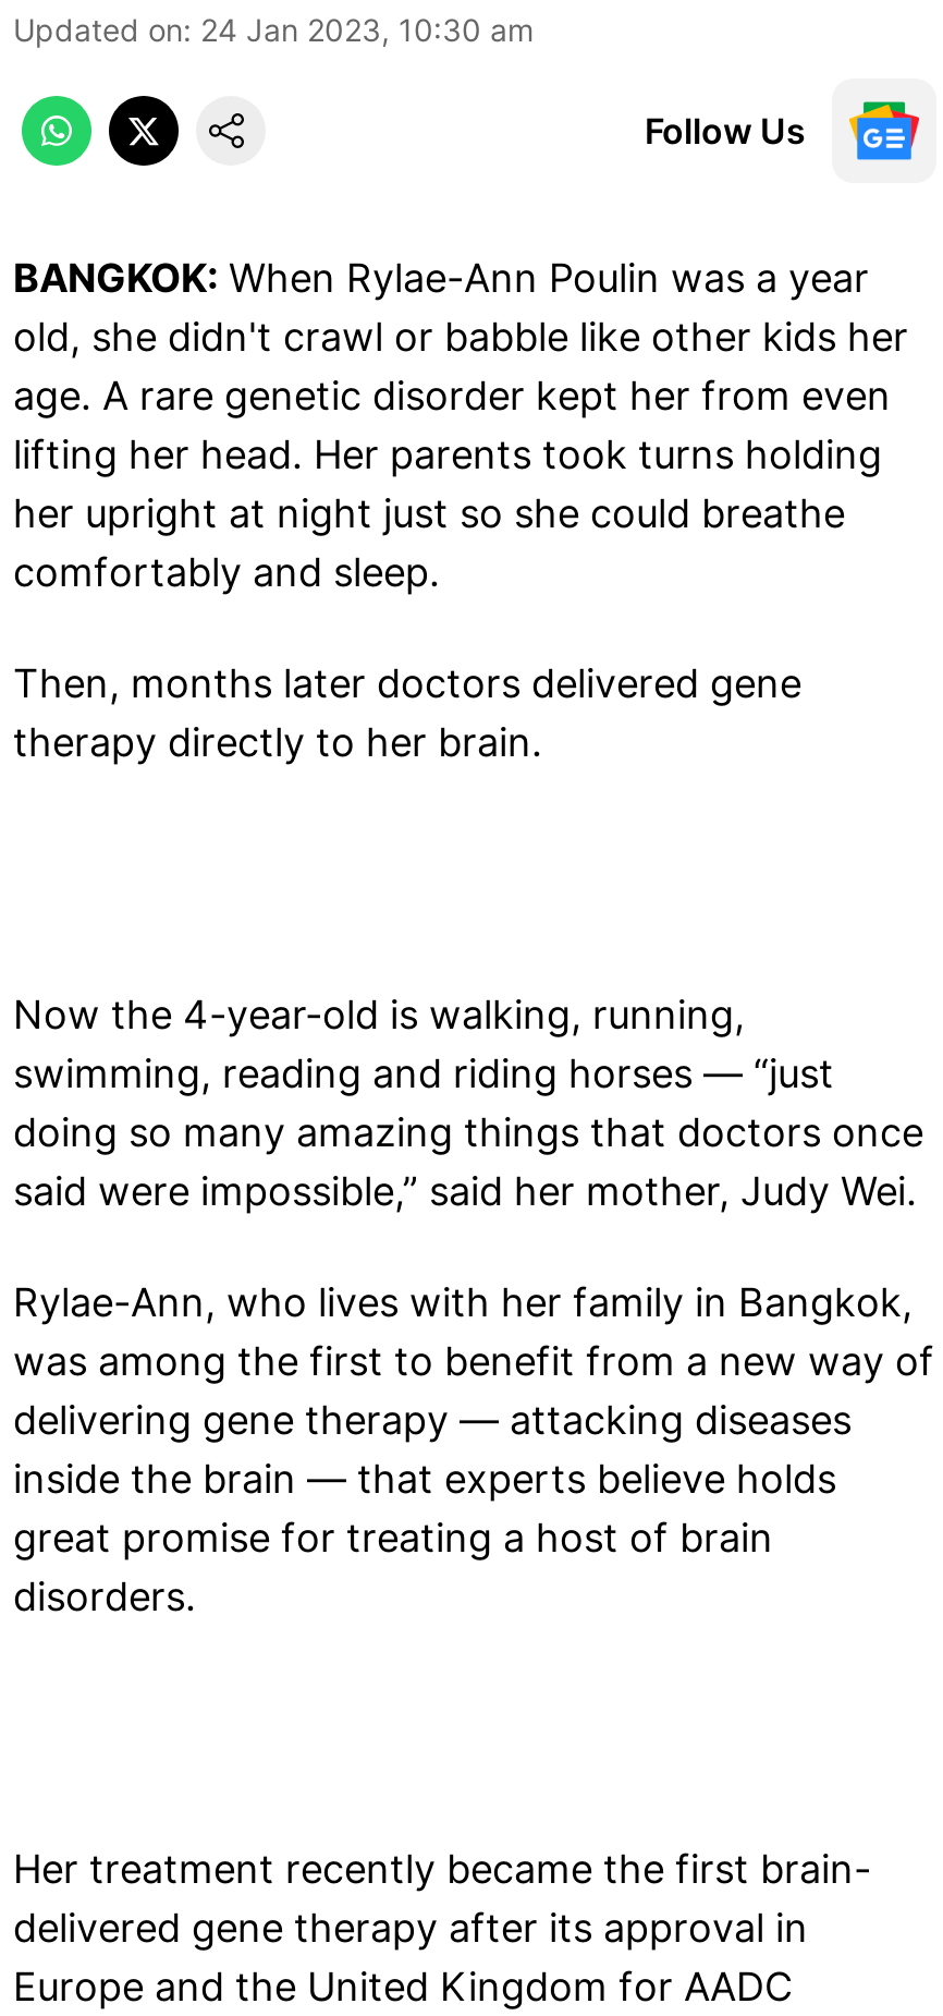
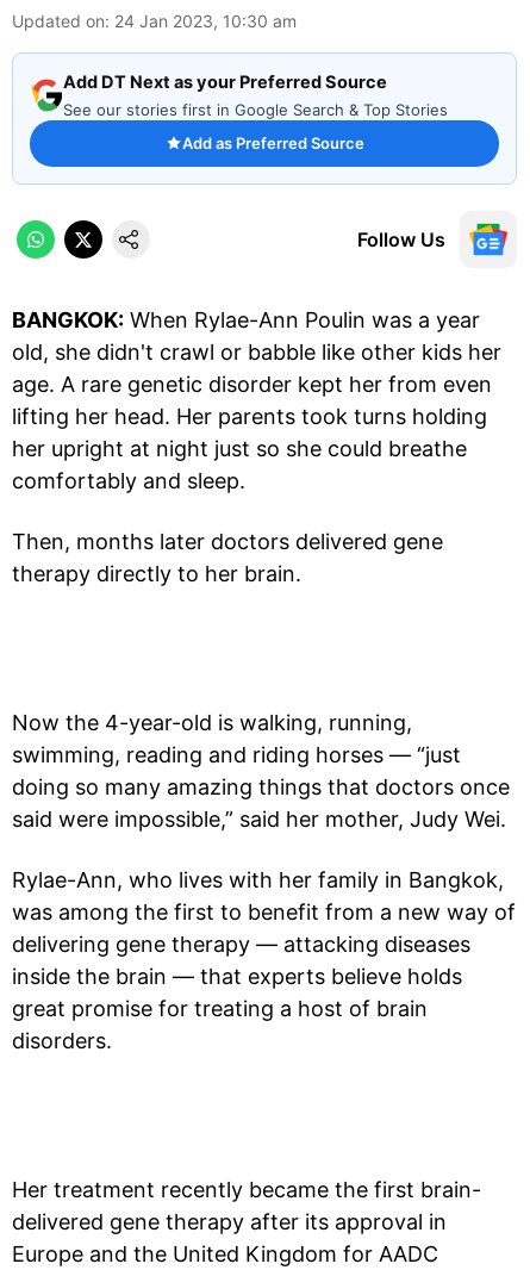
+ [image]
+ Add DT Next as your Preferred Source
+ See our stories first in Google Search & Top Stories
+ Add as Preferred Source
